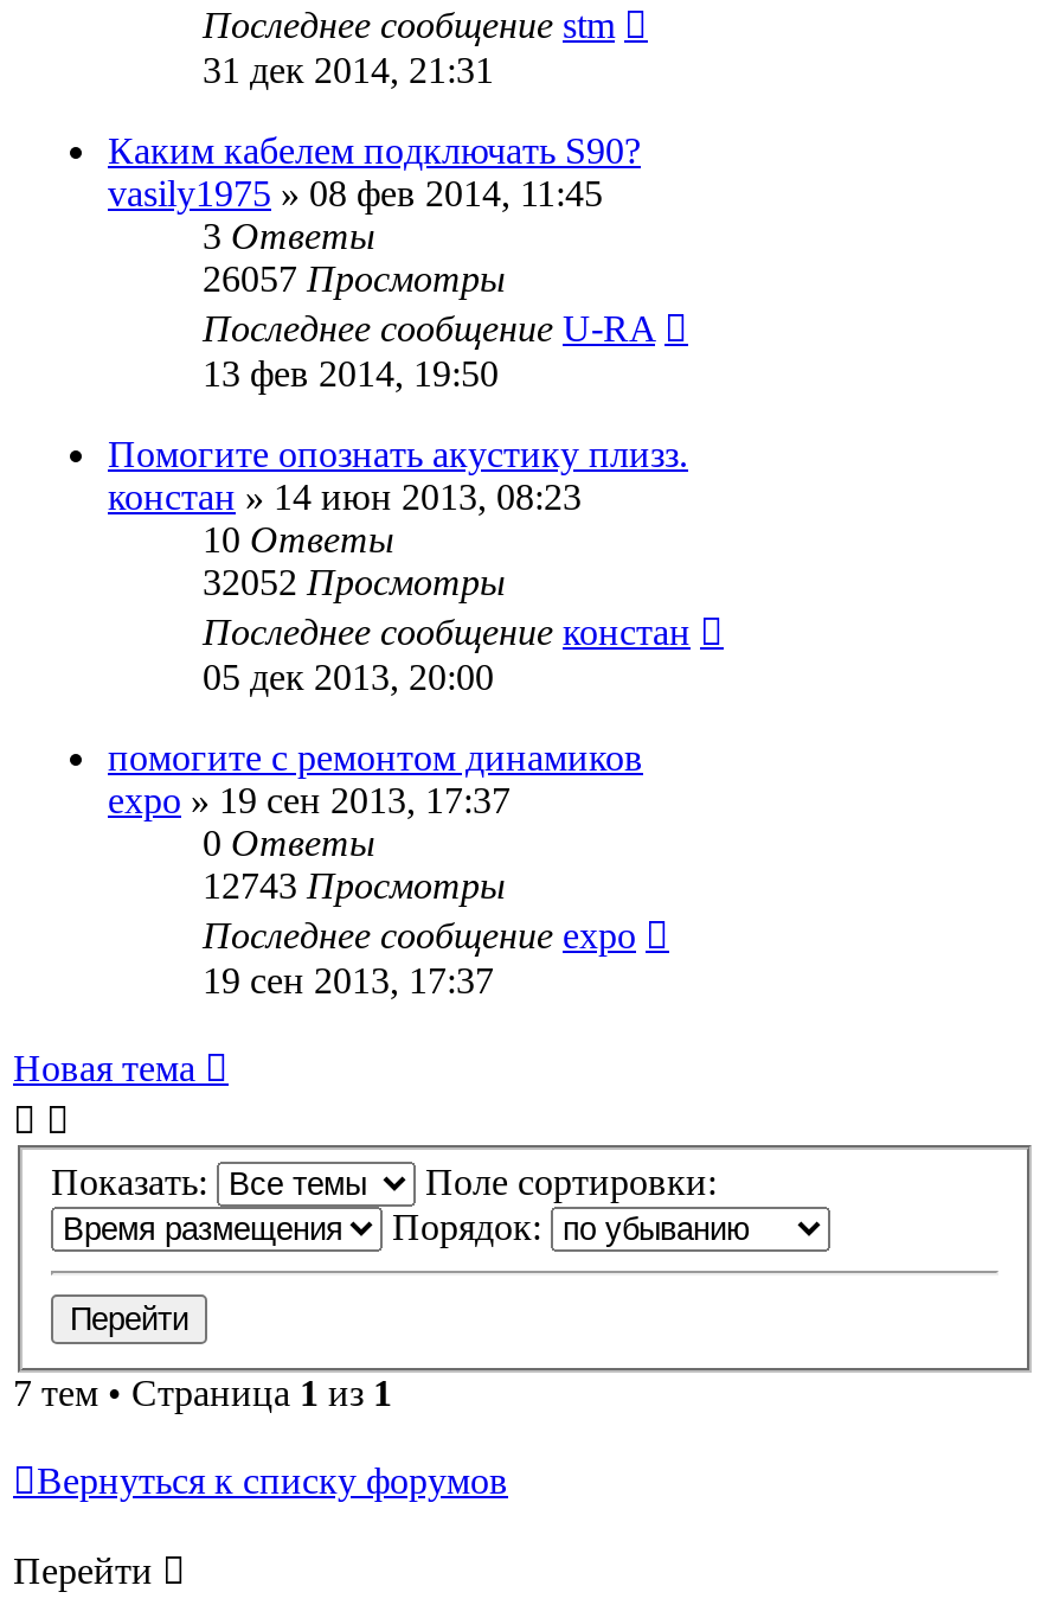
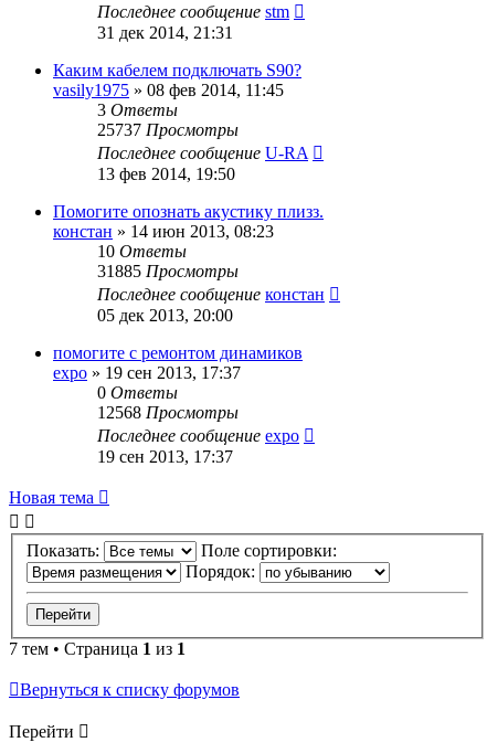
- 26057 Просмотры
+ 25737 Просмотры

- 32052 Просмотры
+ 31885 Просмотры

- 12743 Просмотры
+ 12568 Просмотры
